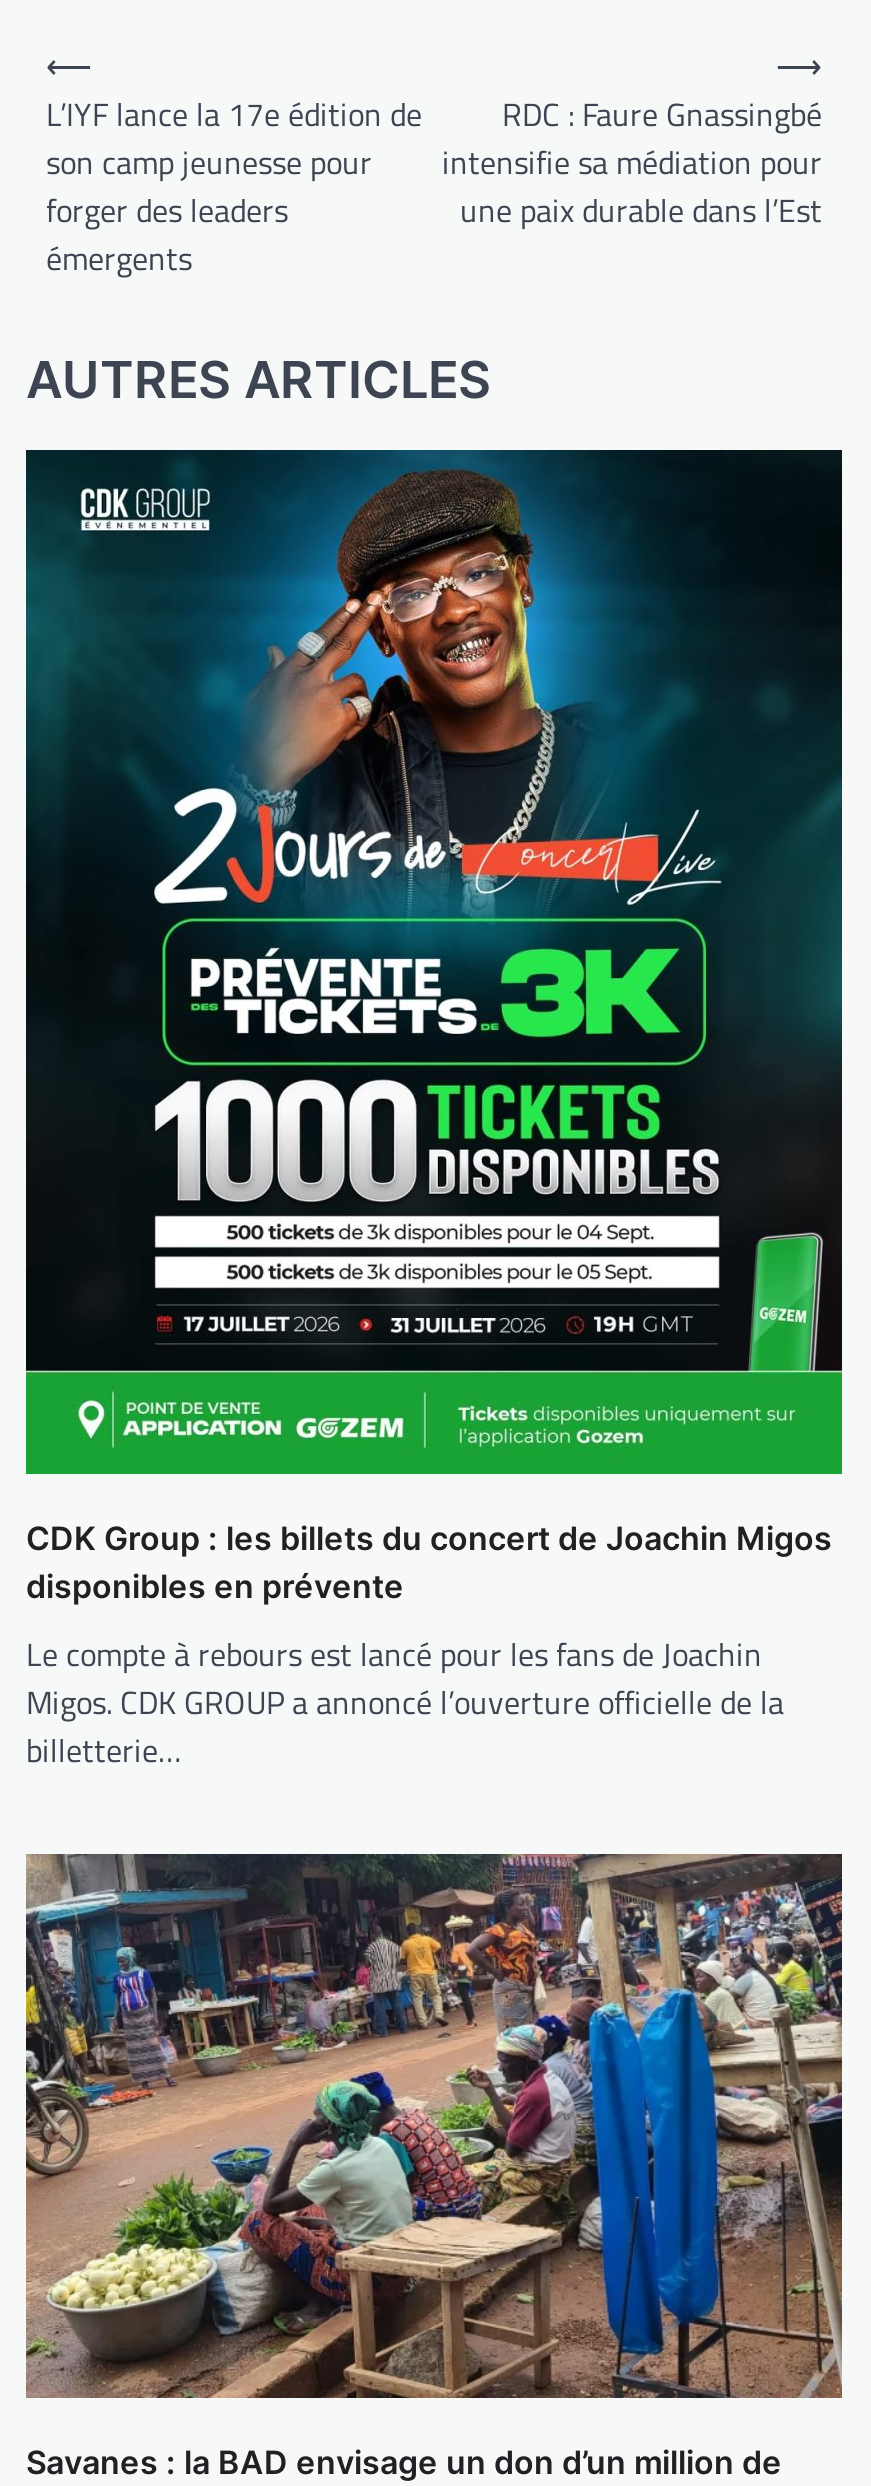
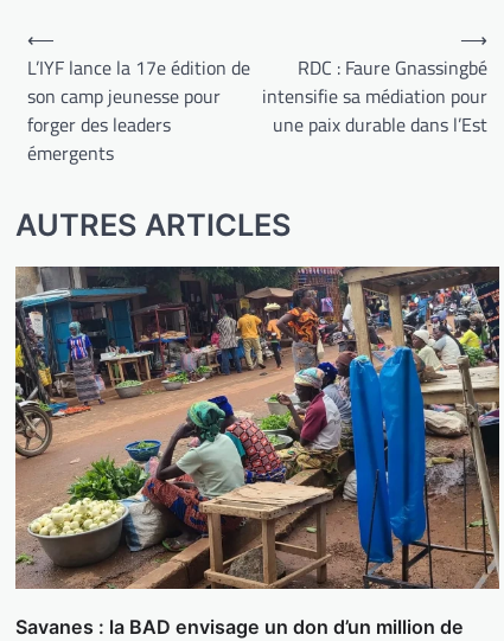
- [image]
- CDK Group : les billets du concert de Joachin Migos
- disponibles en prévente
- Le compte à rebours est lancé pour les fans de Joachin
- Migos. CDK GROUP a annoncé l’ouverture officielle de la
- billetterie…
